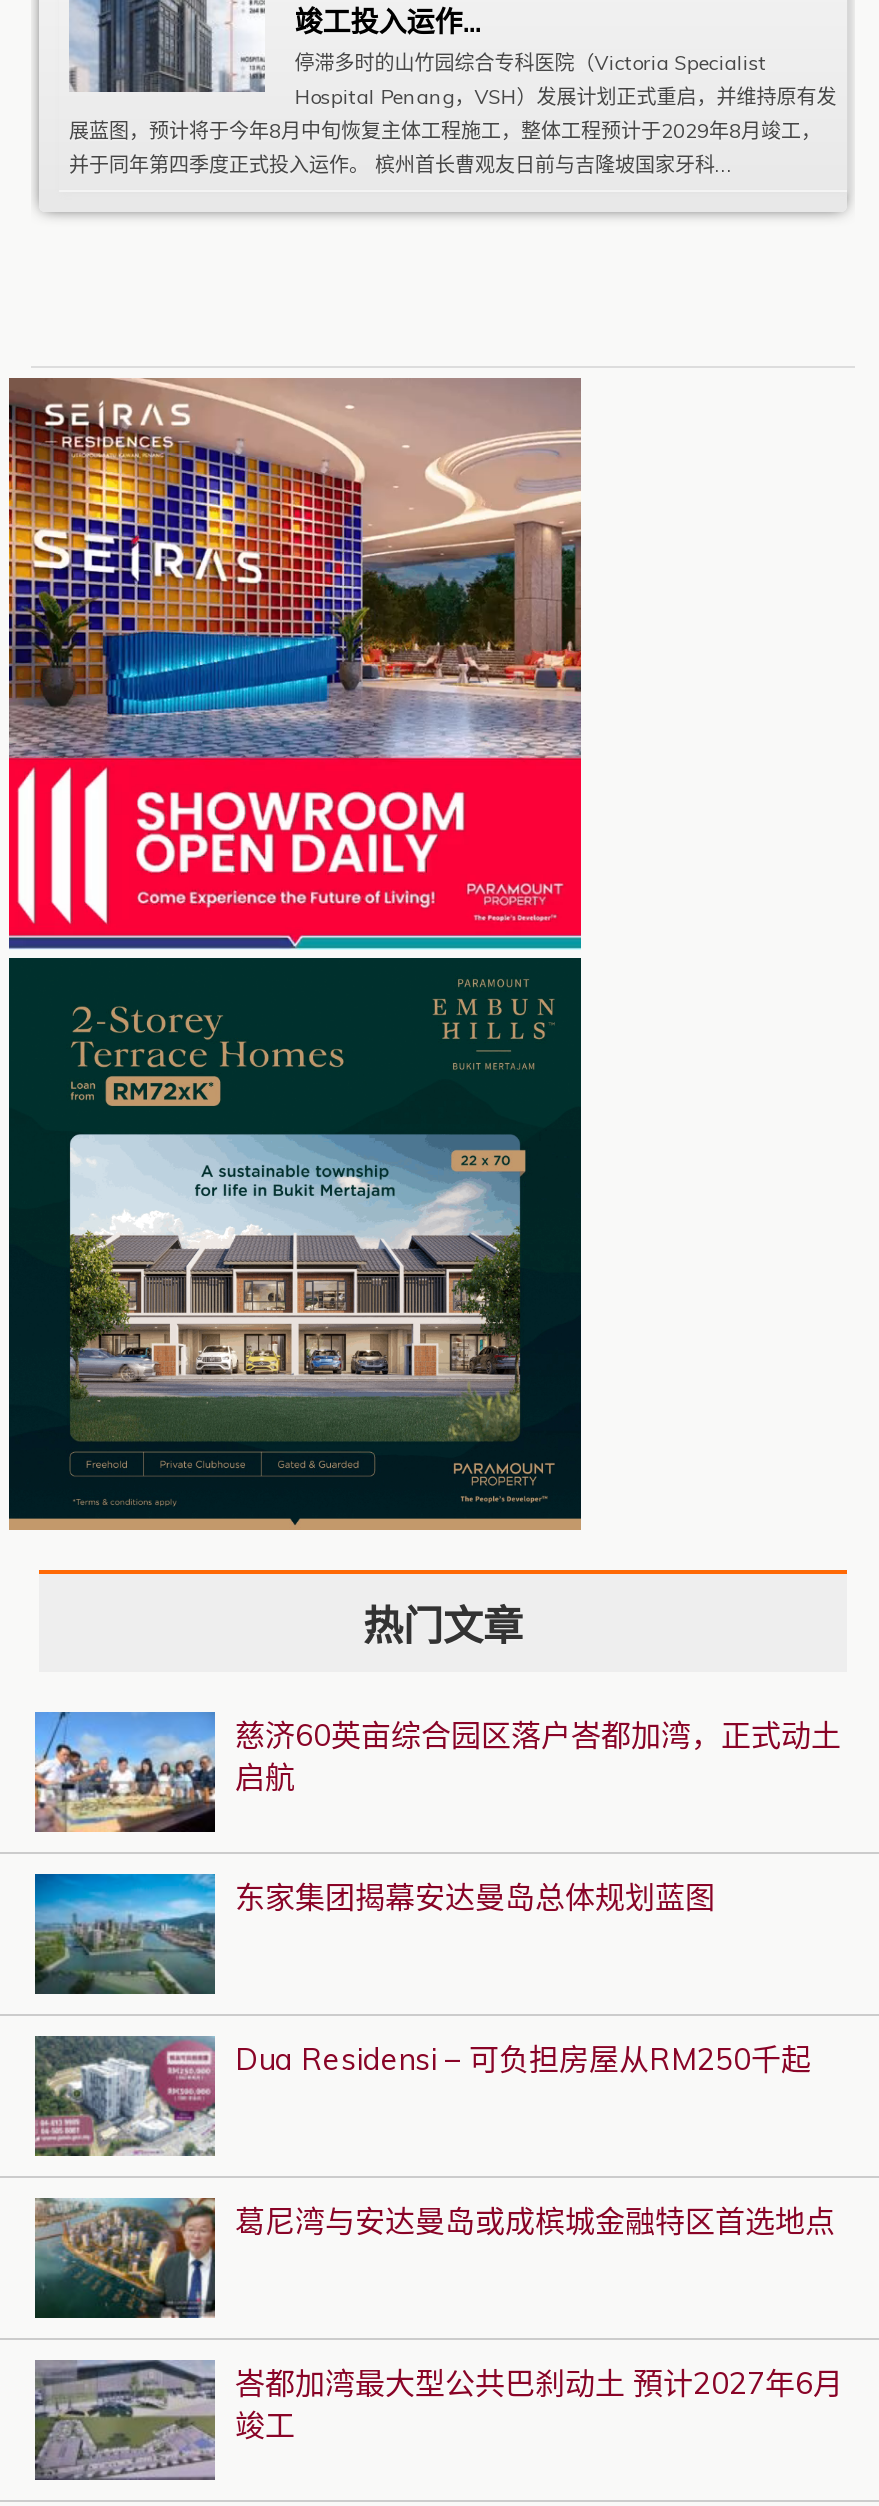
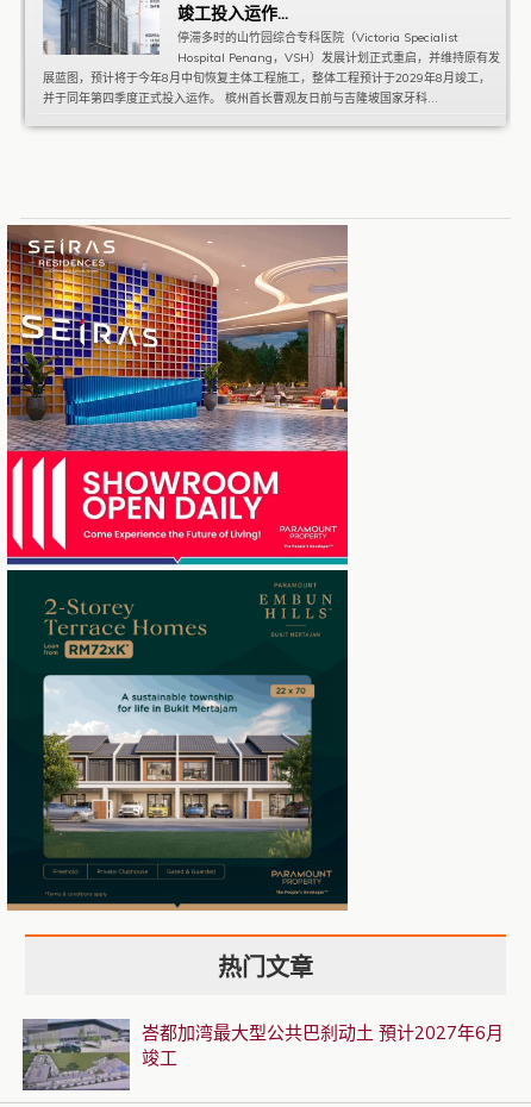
- [image]
- 慈济60英亩综合园区落户峇都加湾，正式动土
- 启航
- 东家集团揭幕安达曼岛总体规划蓝图

- [image]
- Dua Residensi – 可负担房屋从RM250千起

- [image]
- 葛尼湾与安达曼岛或成槟城金融特区首选地点

- [image]
